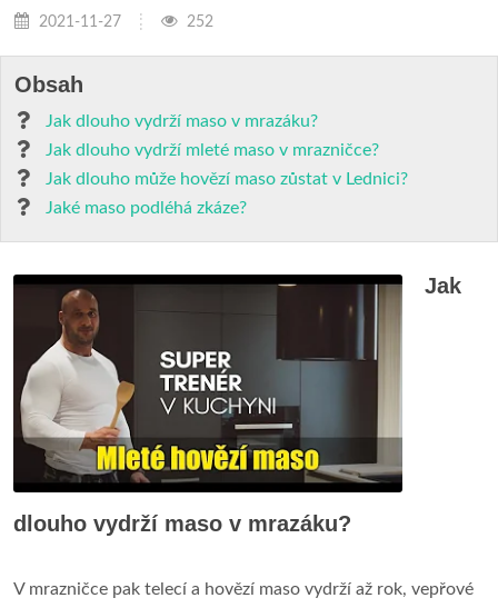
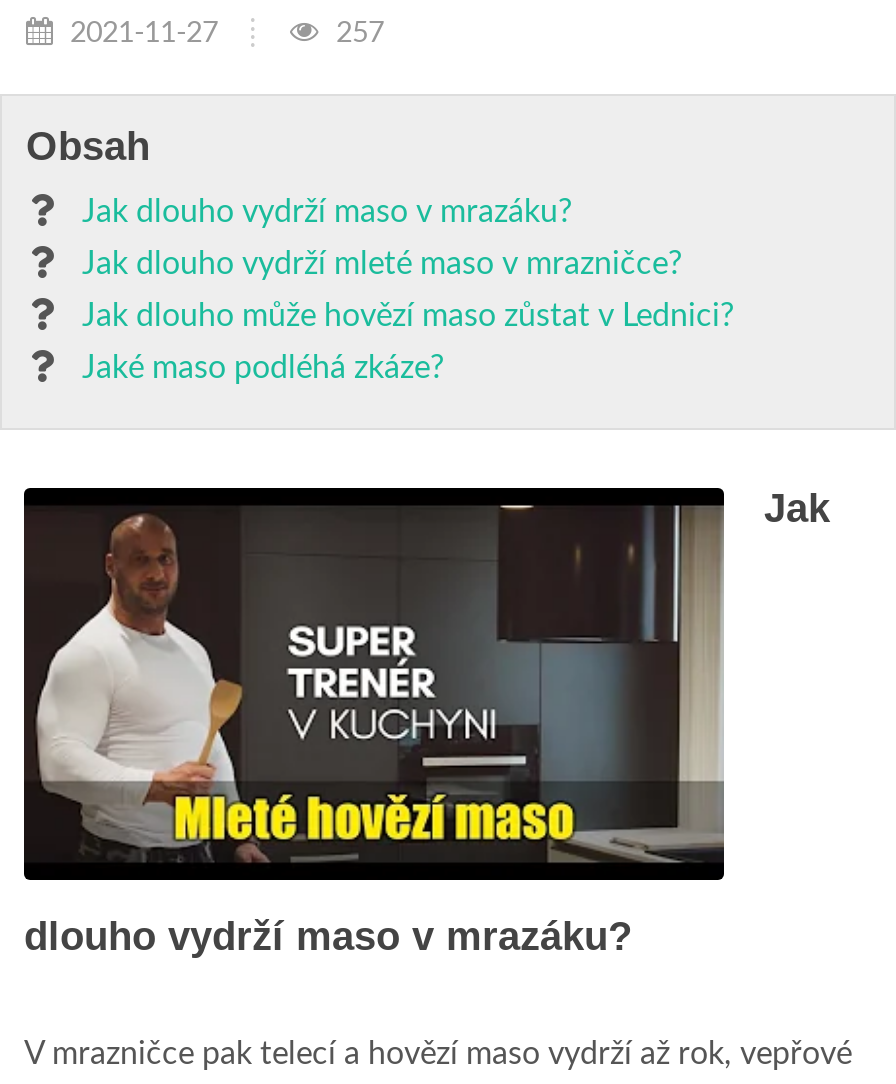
- 252
+ 257
